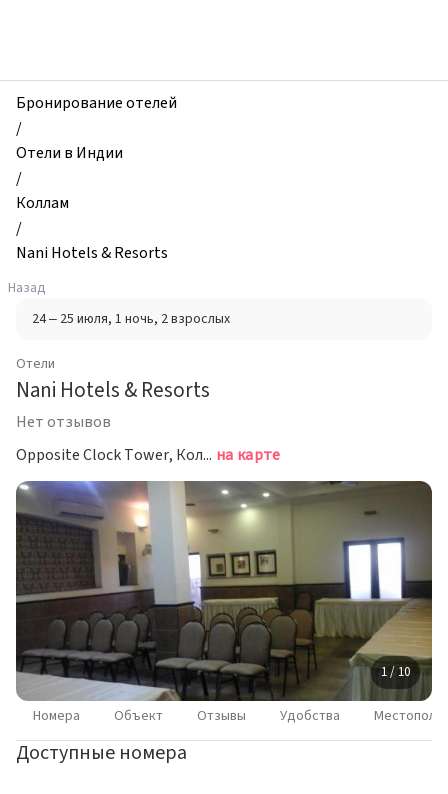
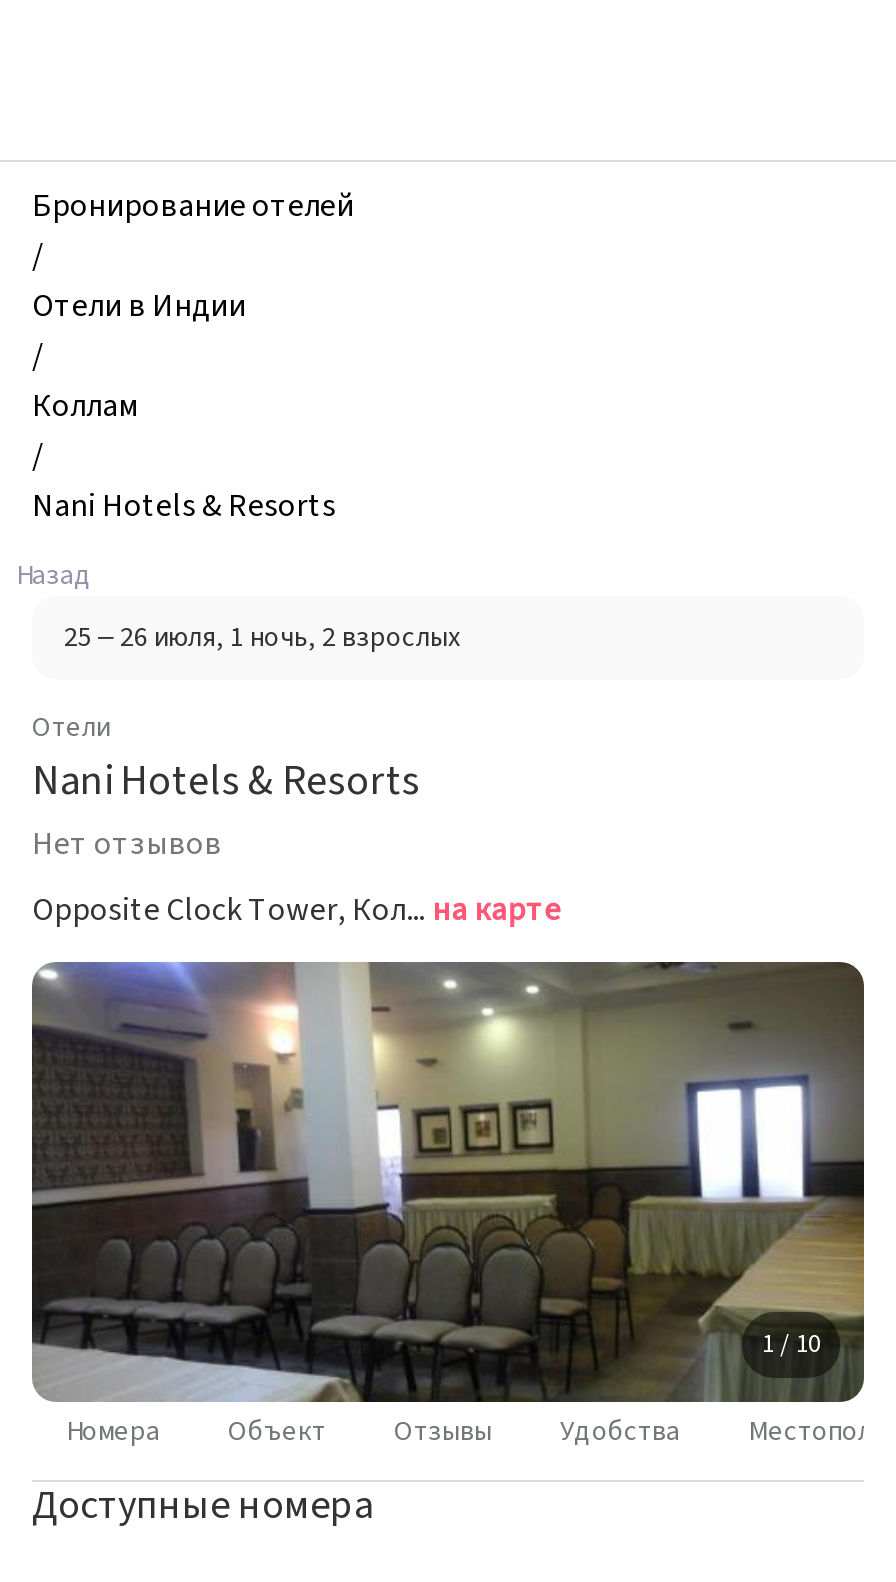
- 24 – 25 июля, 1 ночь, 2 взрослых
+ 25 – 26 июля, 1 ночь, 2 взрослых
